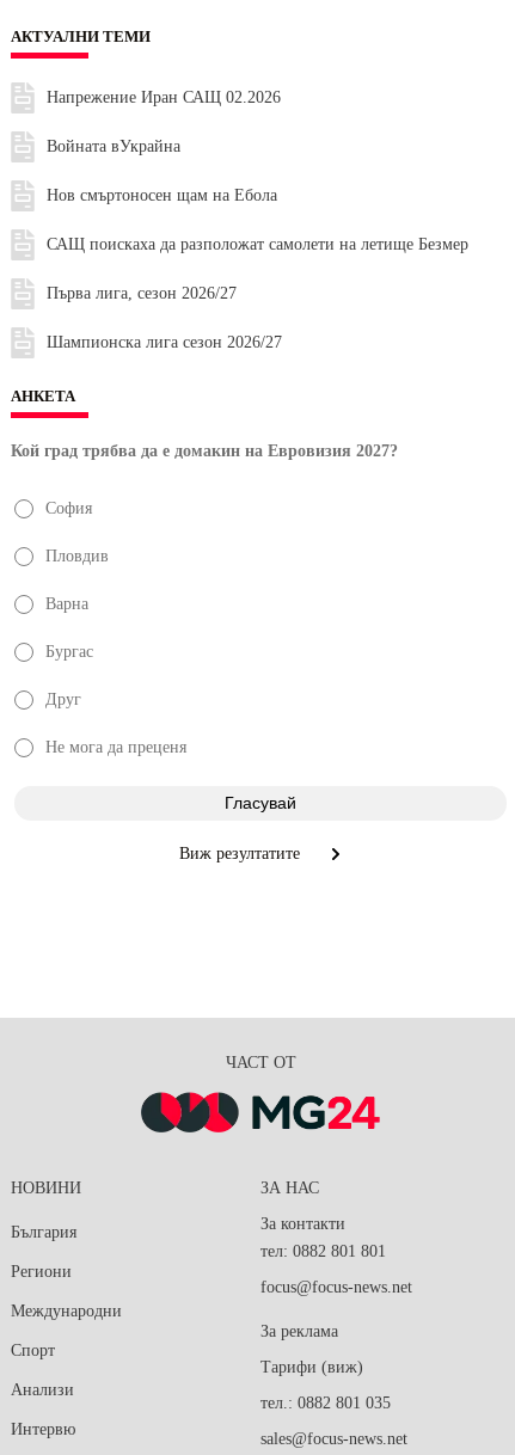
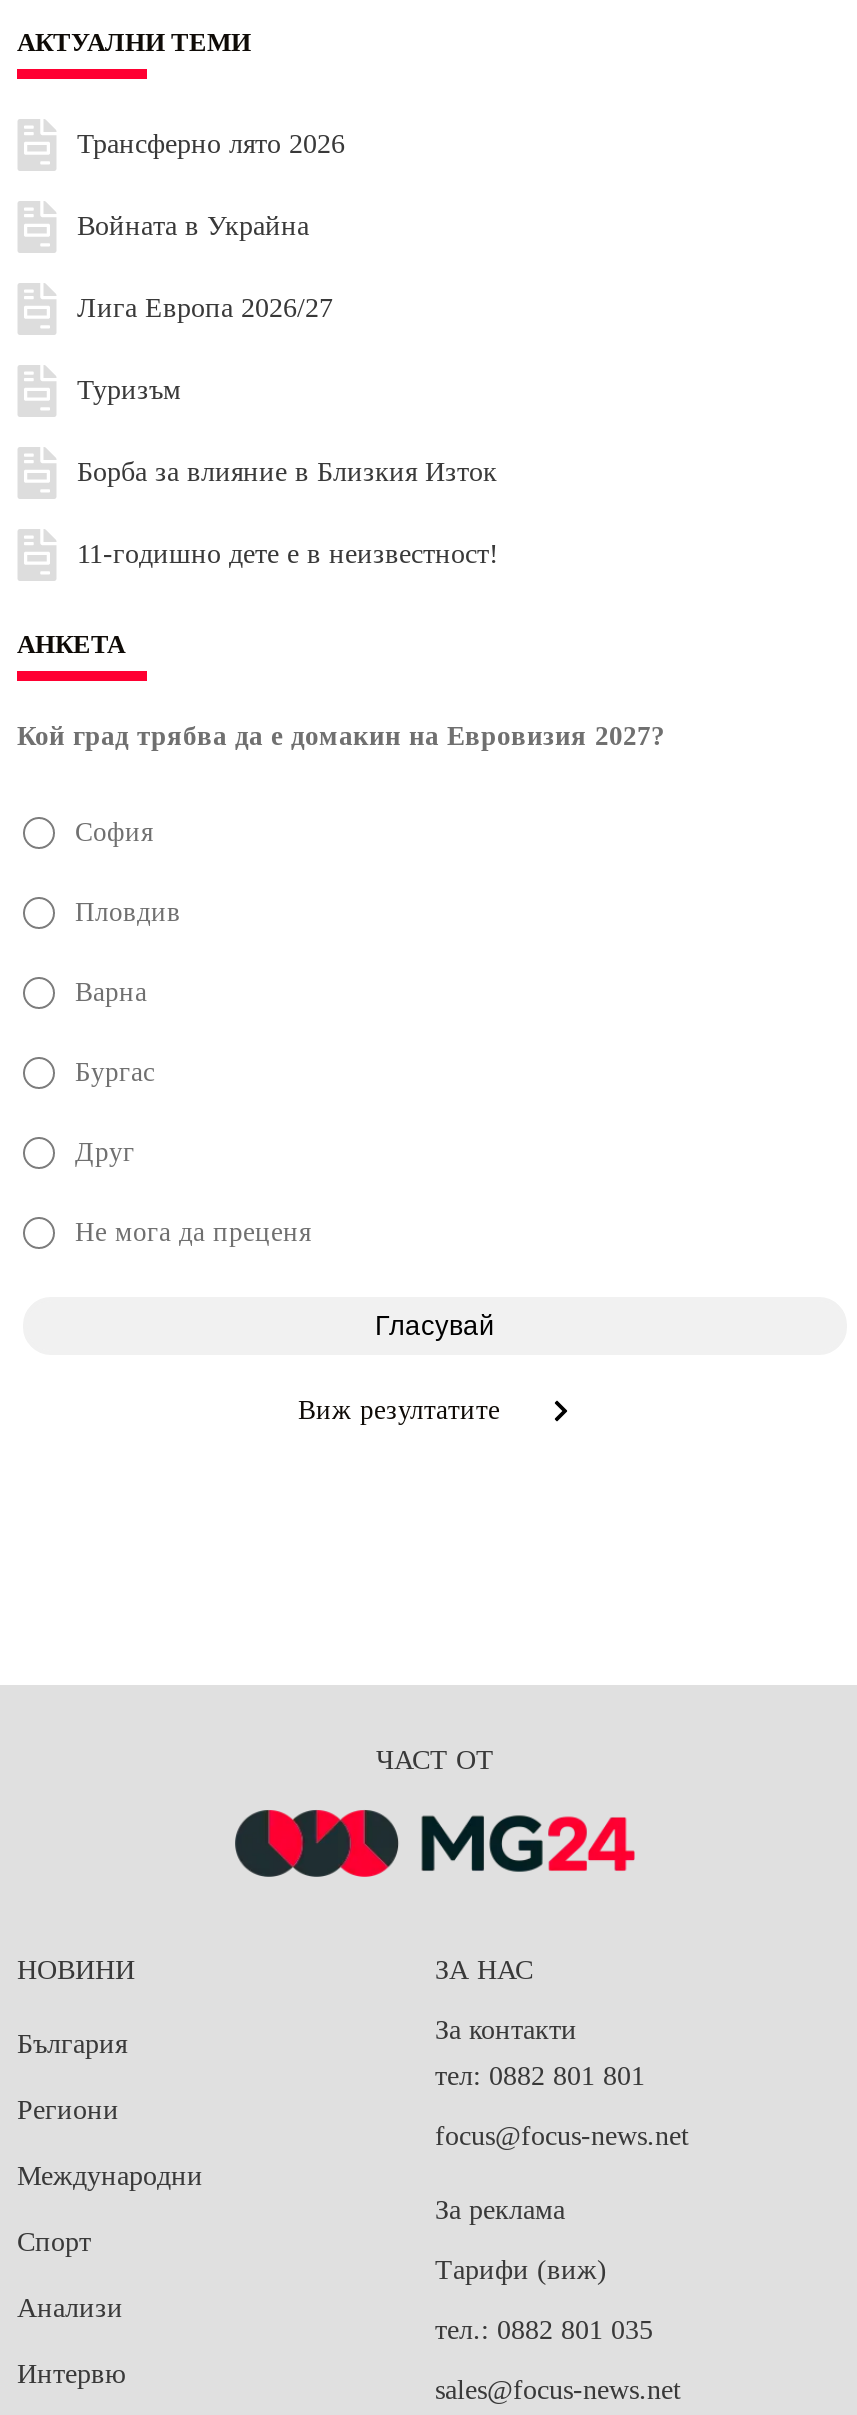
- Напрежение Иран САЩ 02.2026
+ Трансферно лято 2026

- Войната вУкрайна
+ Войната в Украйна

- Нов смъртоносен щам на Ебола
+ Лига Европа 2026/27

- САЩ поискаха да разположат самолети на летище Безмер
+ Туризъм

- Първа лига, сезон 2026/27
+ Борба за влияние в Близкия Изток

- Шампионска лига сезон 2026/27
+ 11-годишно дете е в неизвестност!
